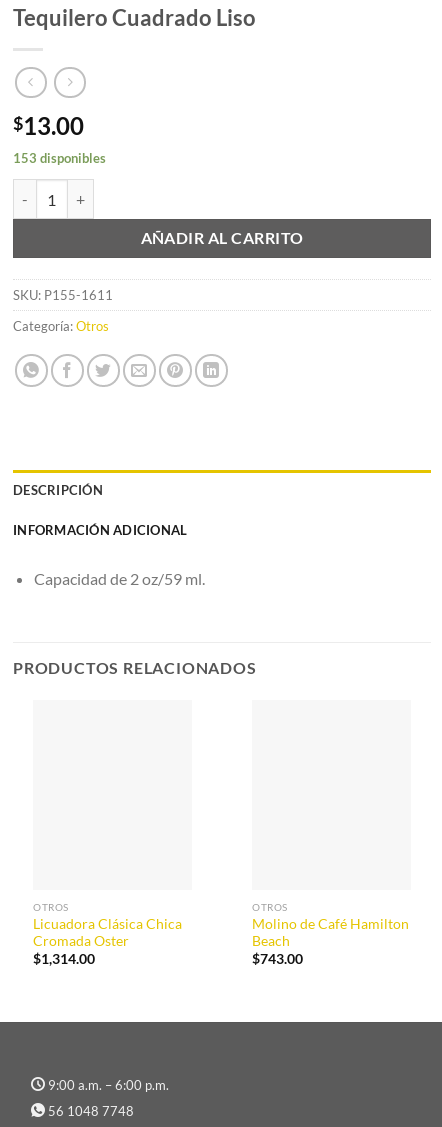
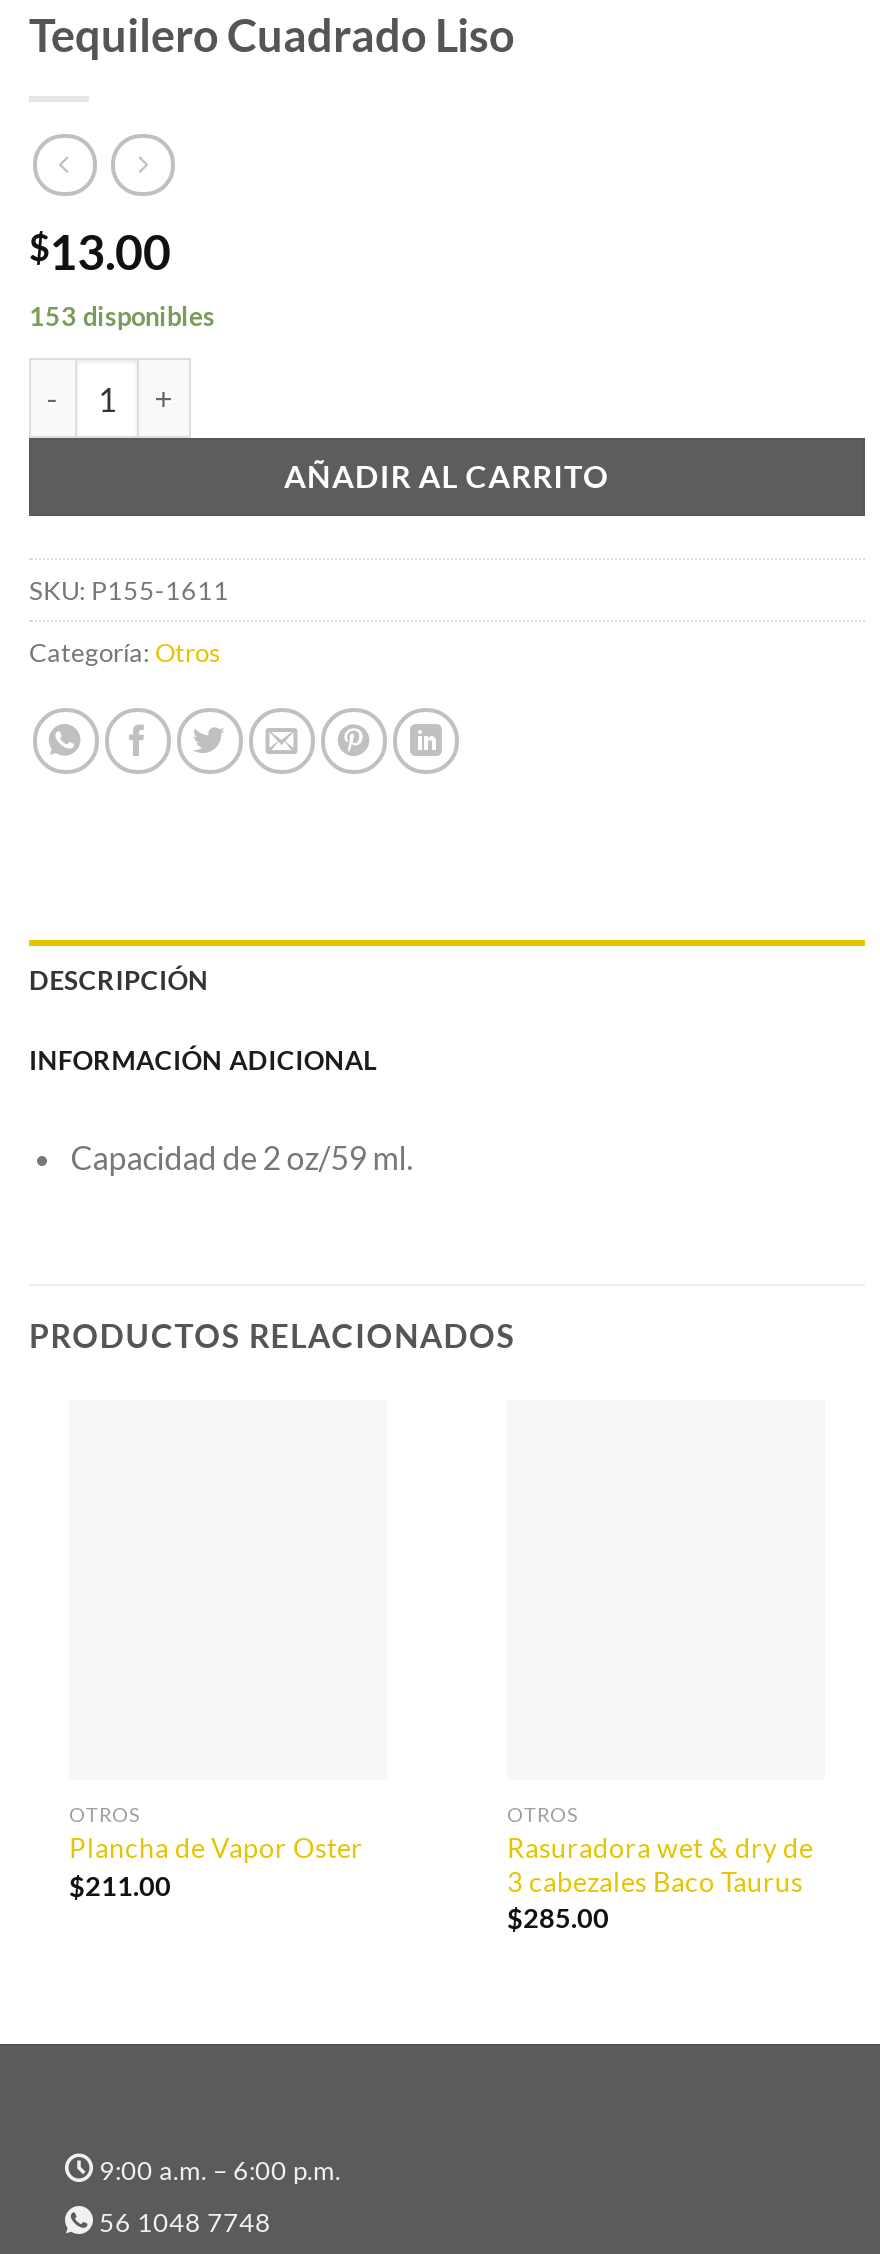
- Licuadora Clásica Chica
- Cromada Oster
- $1,314.00
+ Plancha de Vapor Oster
+ $211.00

- Molino de Café Hamilton
- Beach
- $743.00
+ Rasuradora wet & dry de
+ 3 cabezales Baco Taurus
+ $285.00
